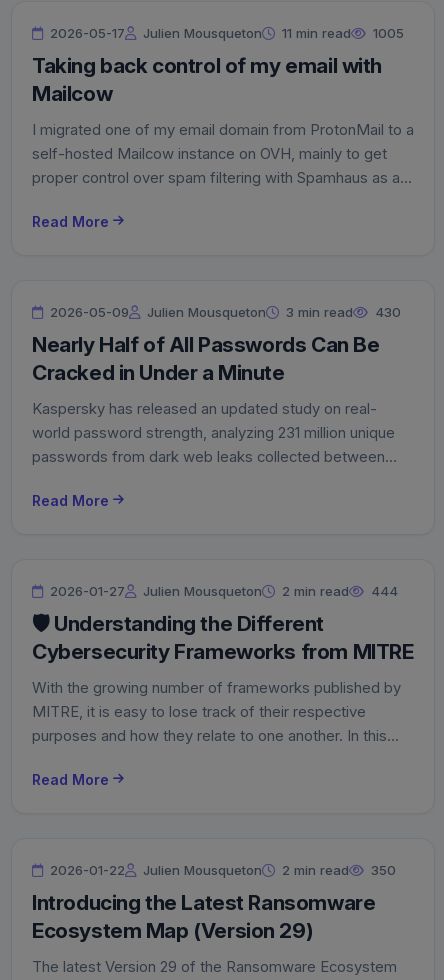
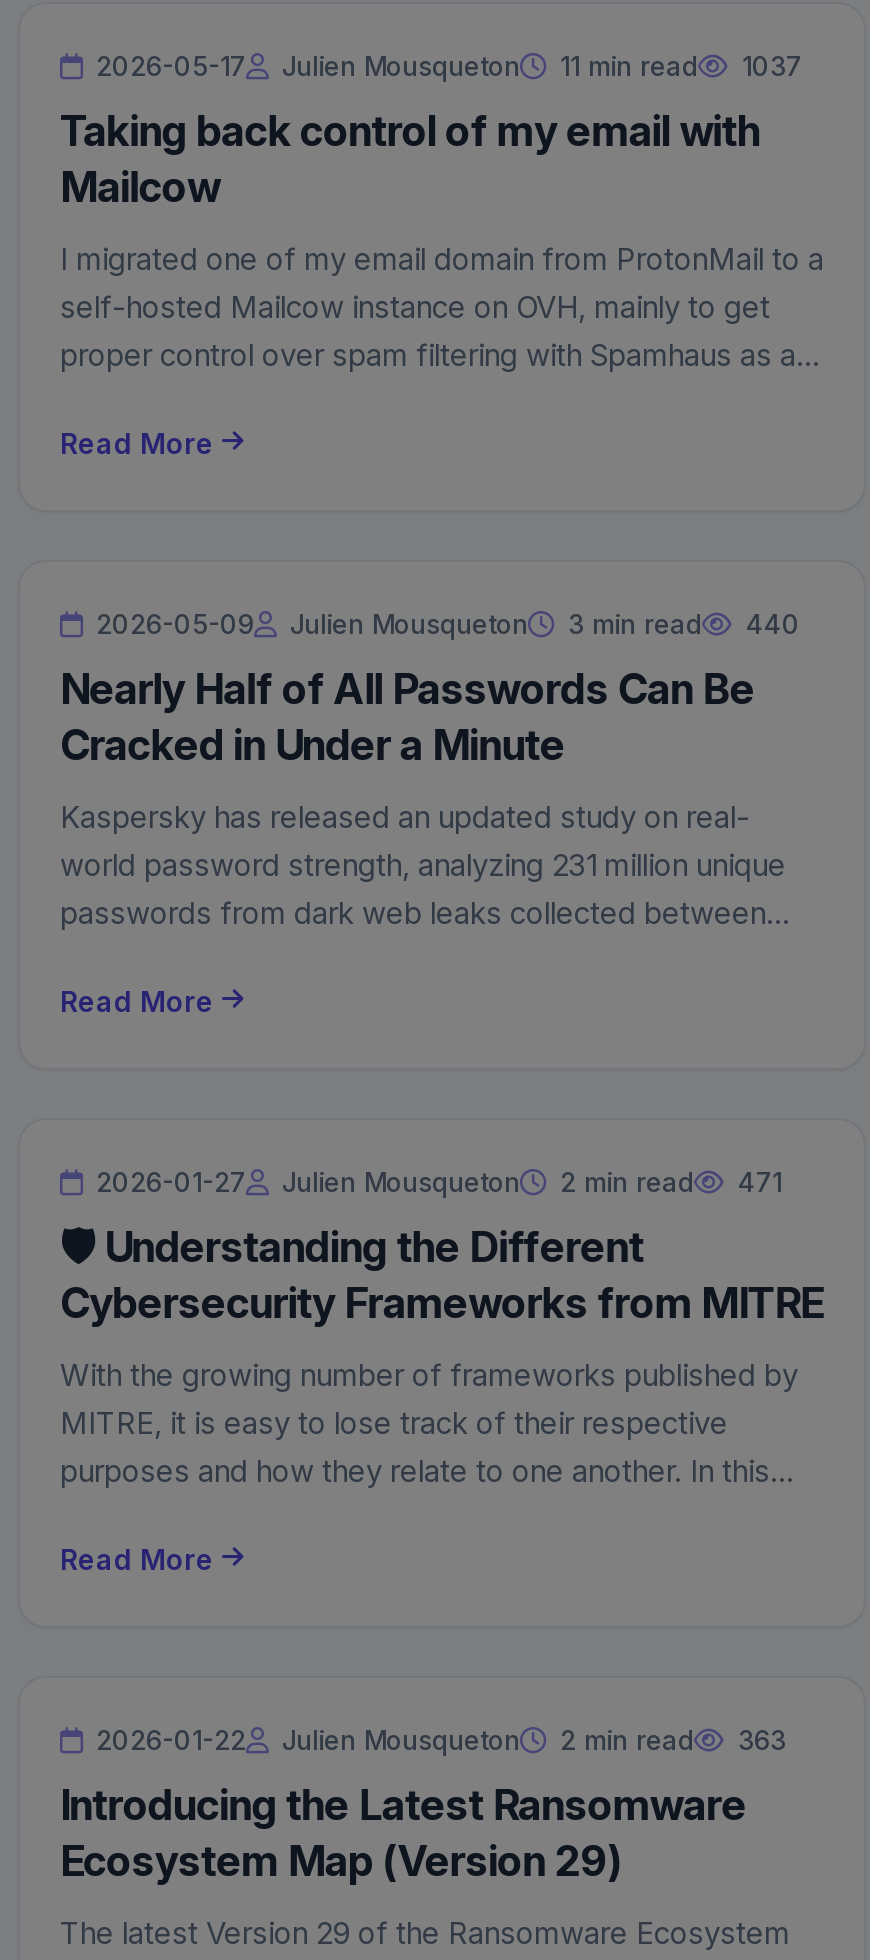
- 2026-05-17 Julien Mousqueton 11 min read 1005
+ 2026-05-17 Julien Mousqueton 11 min read 1037

- 2026-05-09 Julien Mousqueton 3 min read 430
+ 2026-05-09 Julien Mousqueton 3 min read 440

- 2026-01-27 Julien Mousqueton 2 min read 444
+ 2026-01-27 Julien Mousqueton 2 min read 471

- 2026-01-22 Julien Mousqueton 2 min read 350
+ 2026-01-22 Julien Mousqueton 2 min read 363
